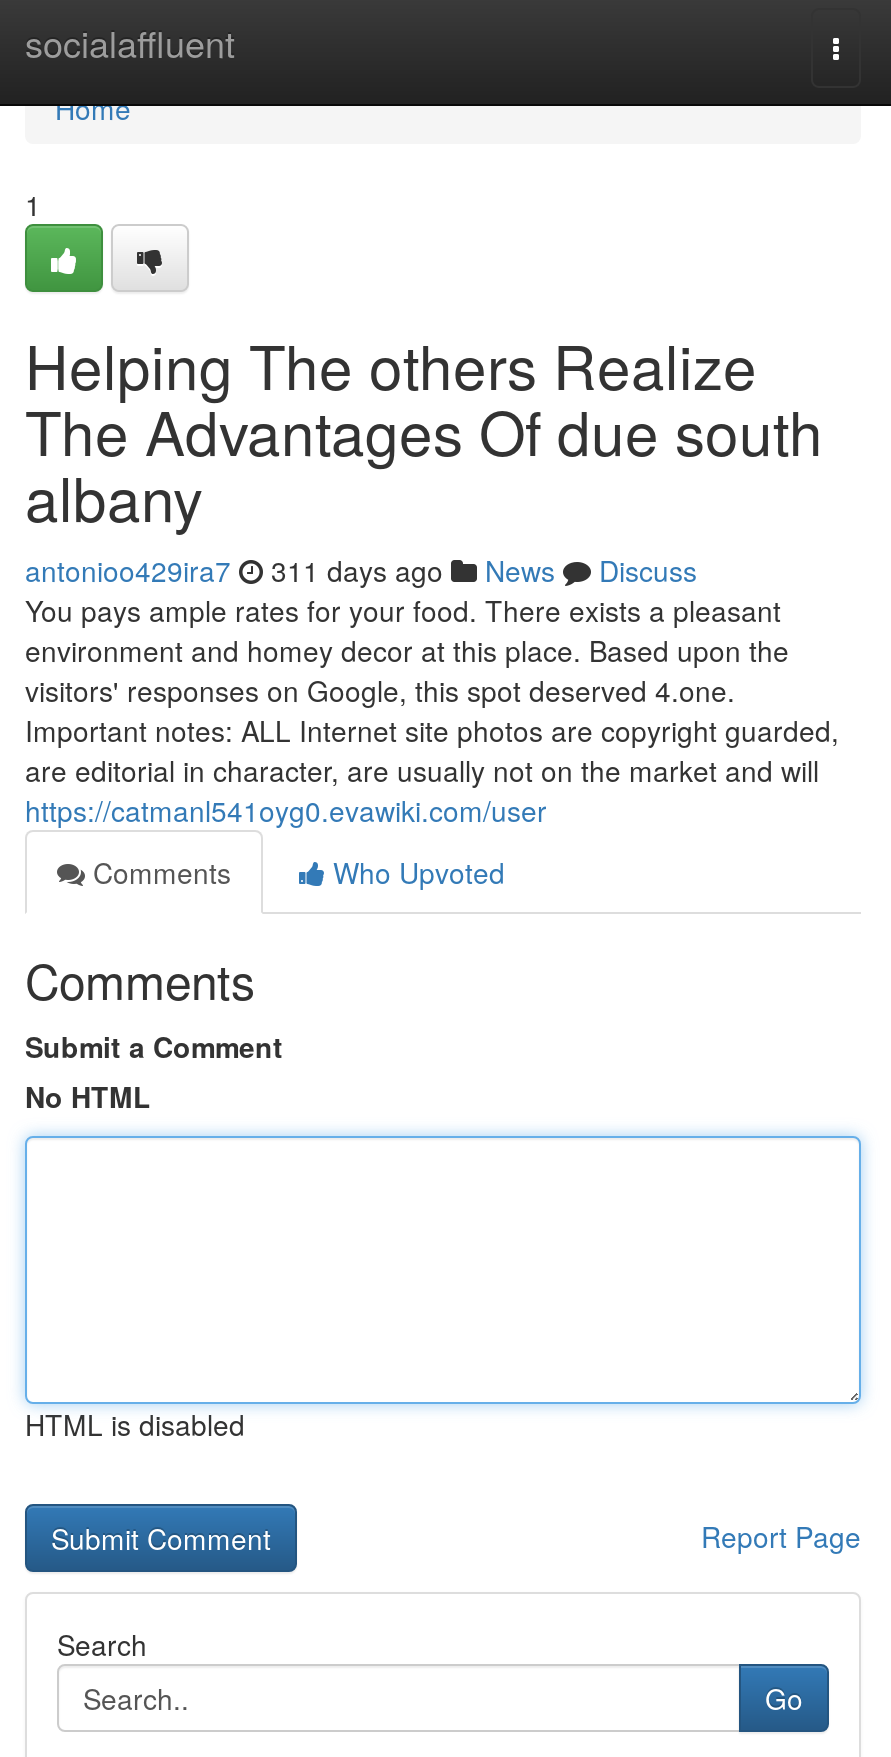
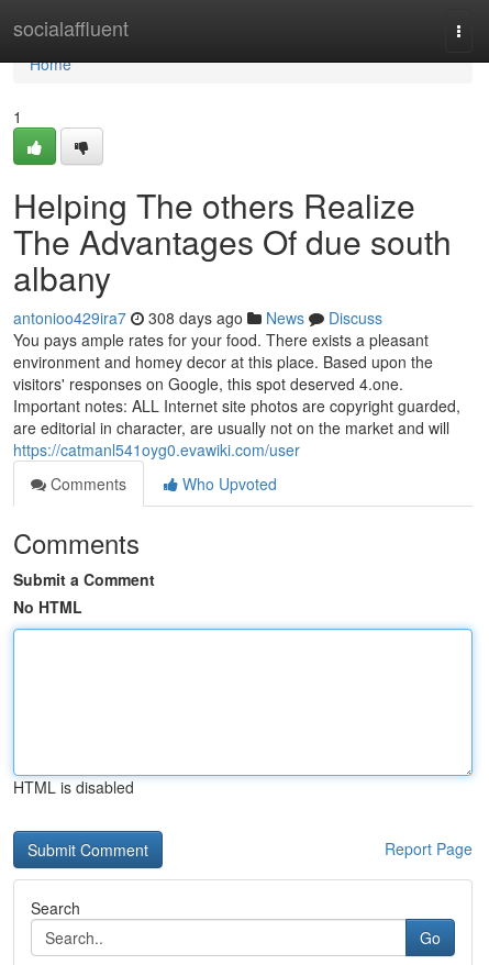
- antonioo429ira7 311 days ago News Discuss
+ antonioo429ira7 308 days ago News Discuss
